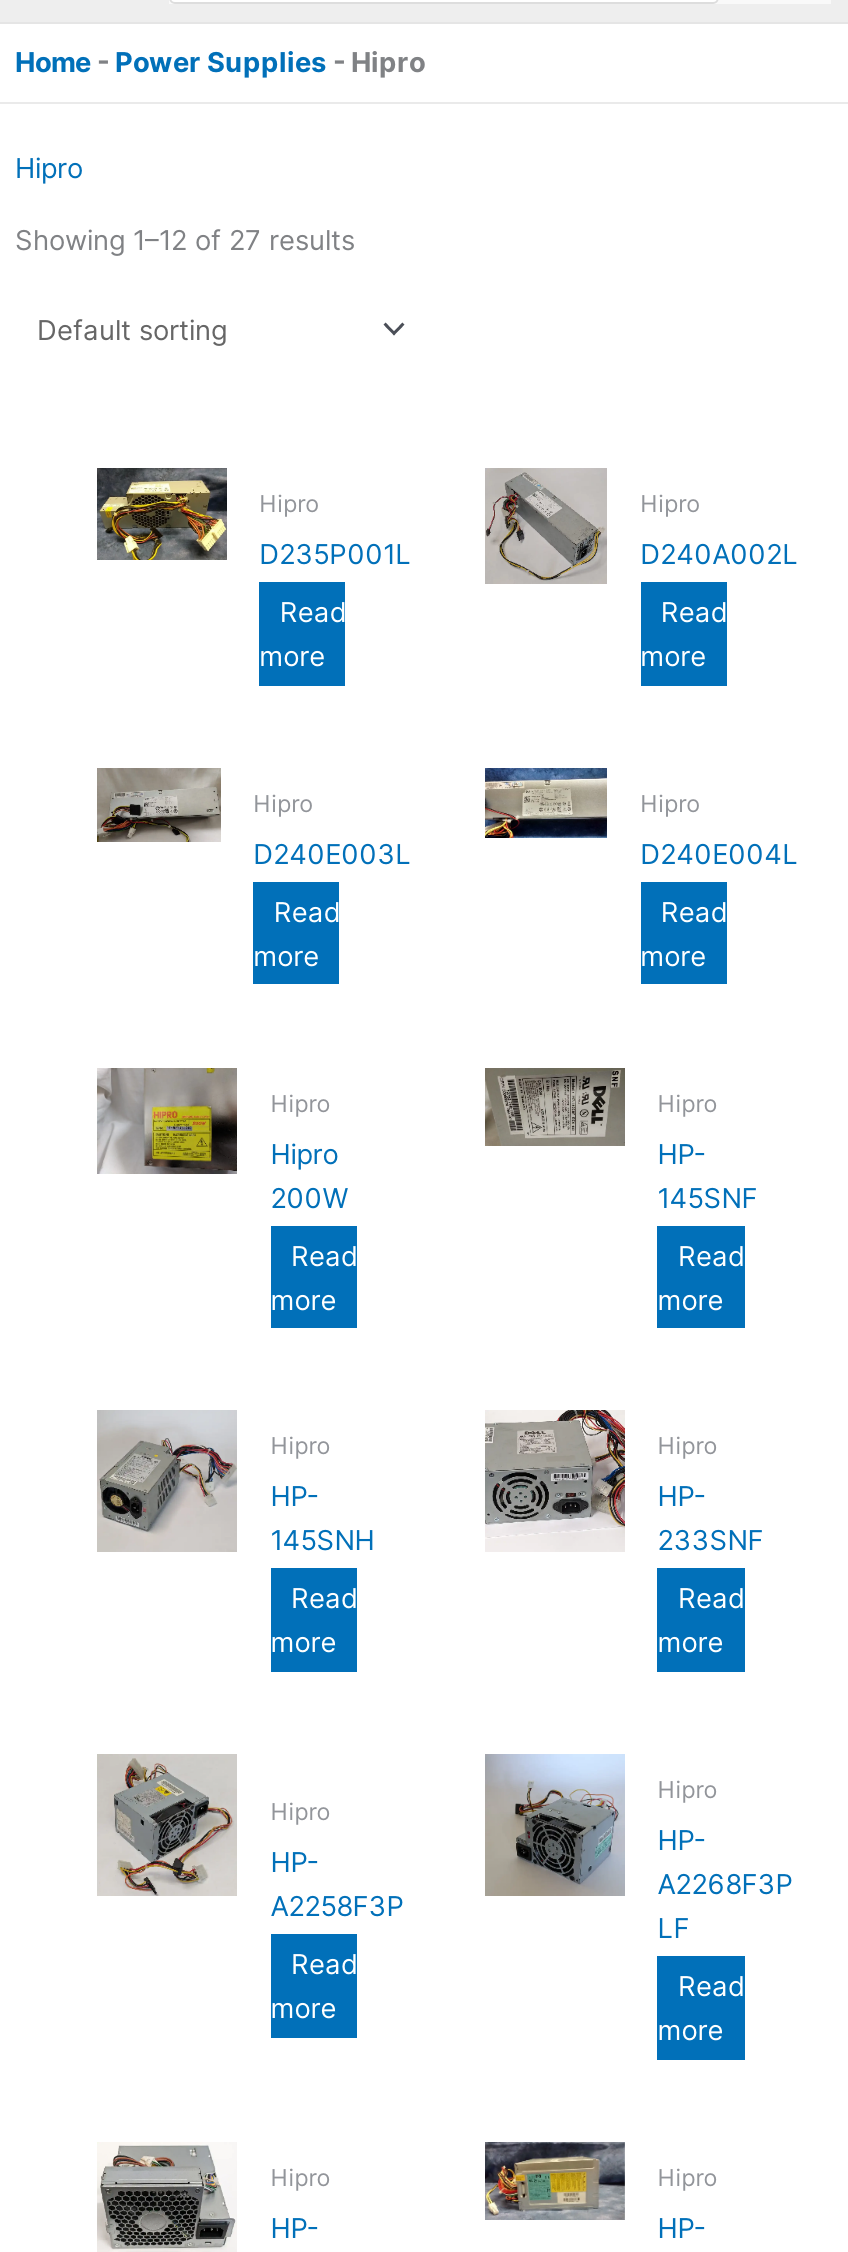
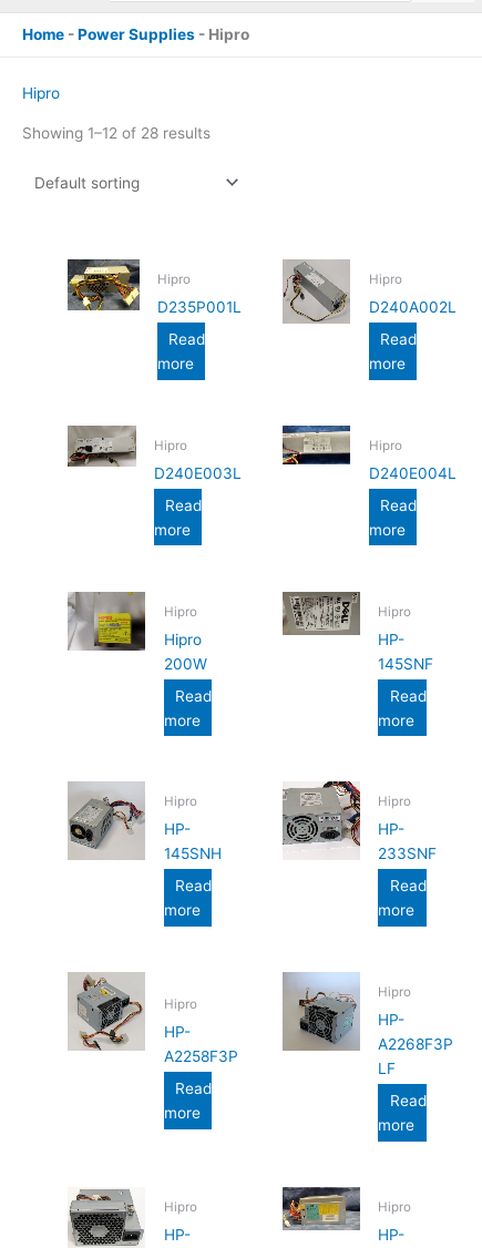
- Showing 1–12 of 27 results
+ Showing 1–12 of 28 results
